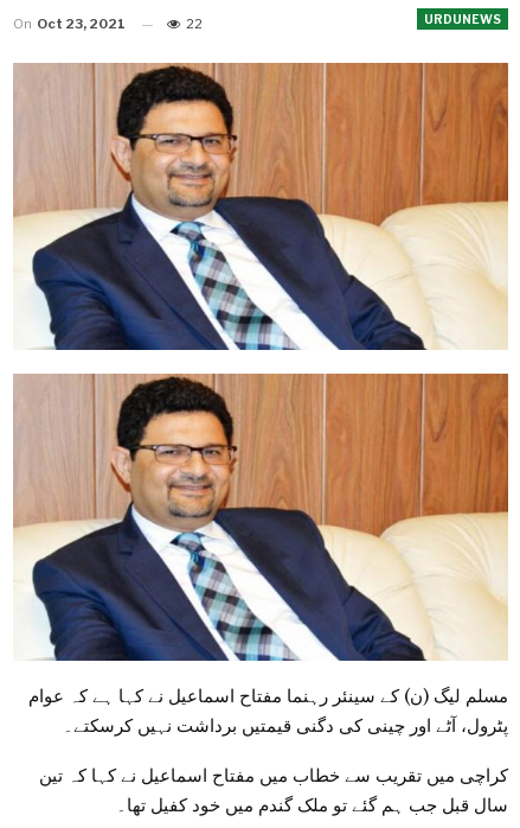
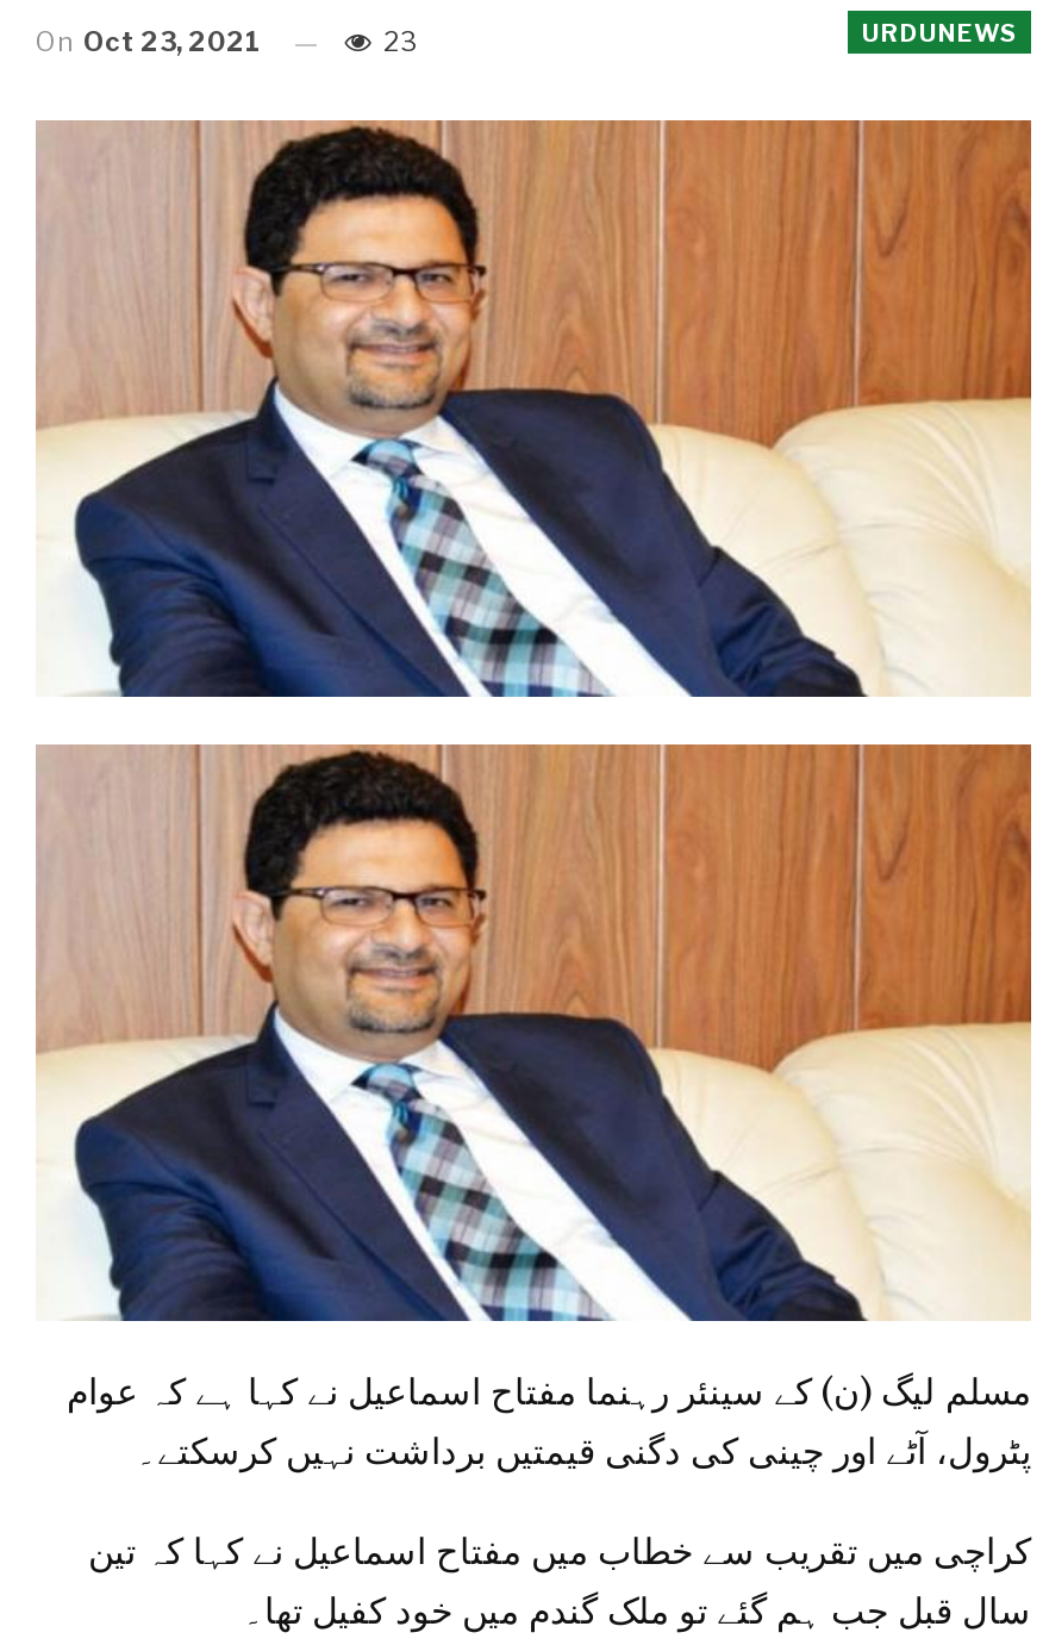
- 22
+ 23
